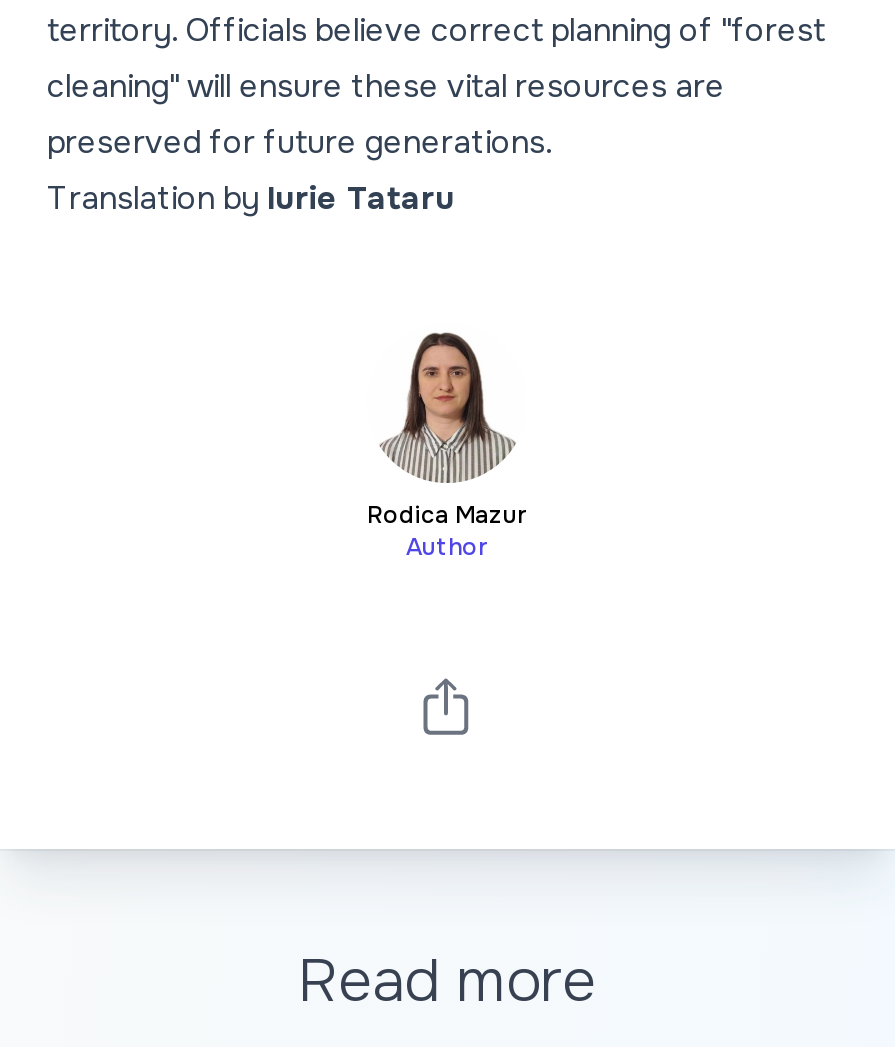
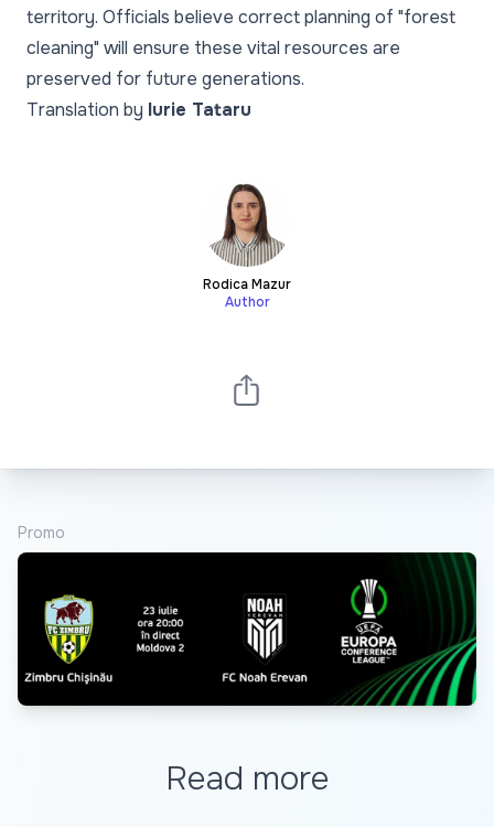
+ [image]

+ Promo
